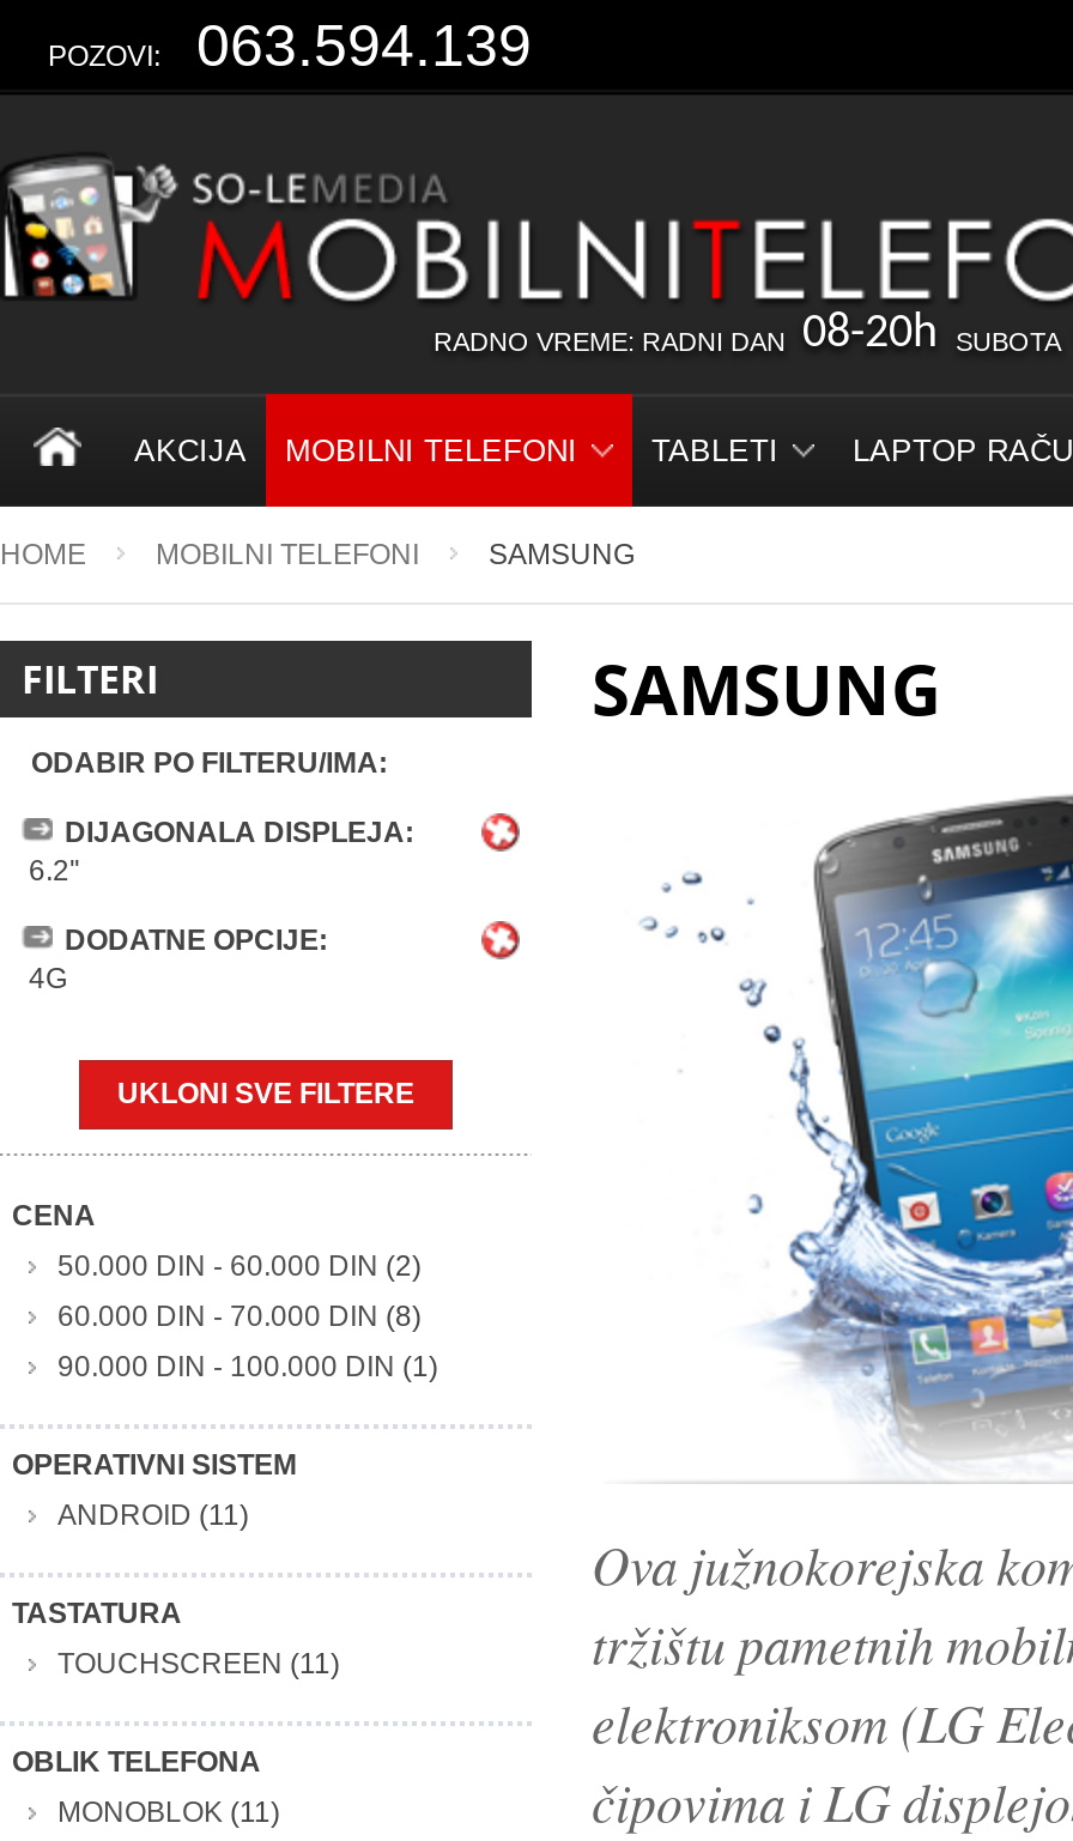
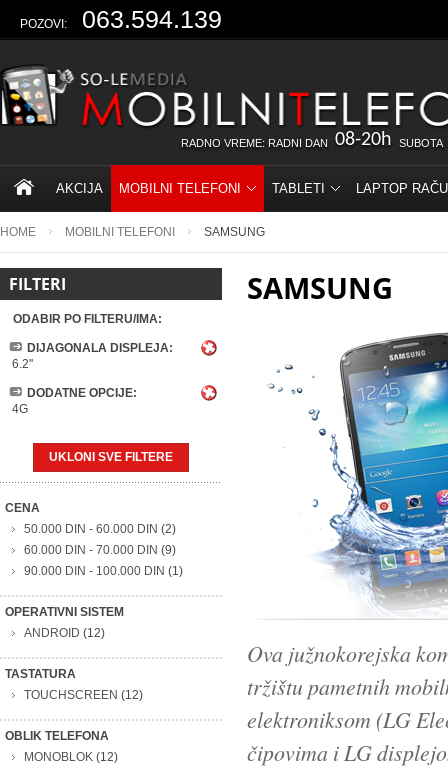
- 60.000 DIN - 70.000 DIN (8)
+ 60.000 DIN - 70.000 DIN (9)

- ANDROID (11)
+ ANDROID (12)

- TOUCHSCREEN (11)
+ TOUCHSCREEN (12)

- MONOBLOK (11)
+ MONOBLOK (12)
